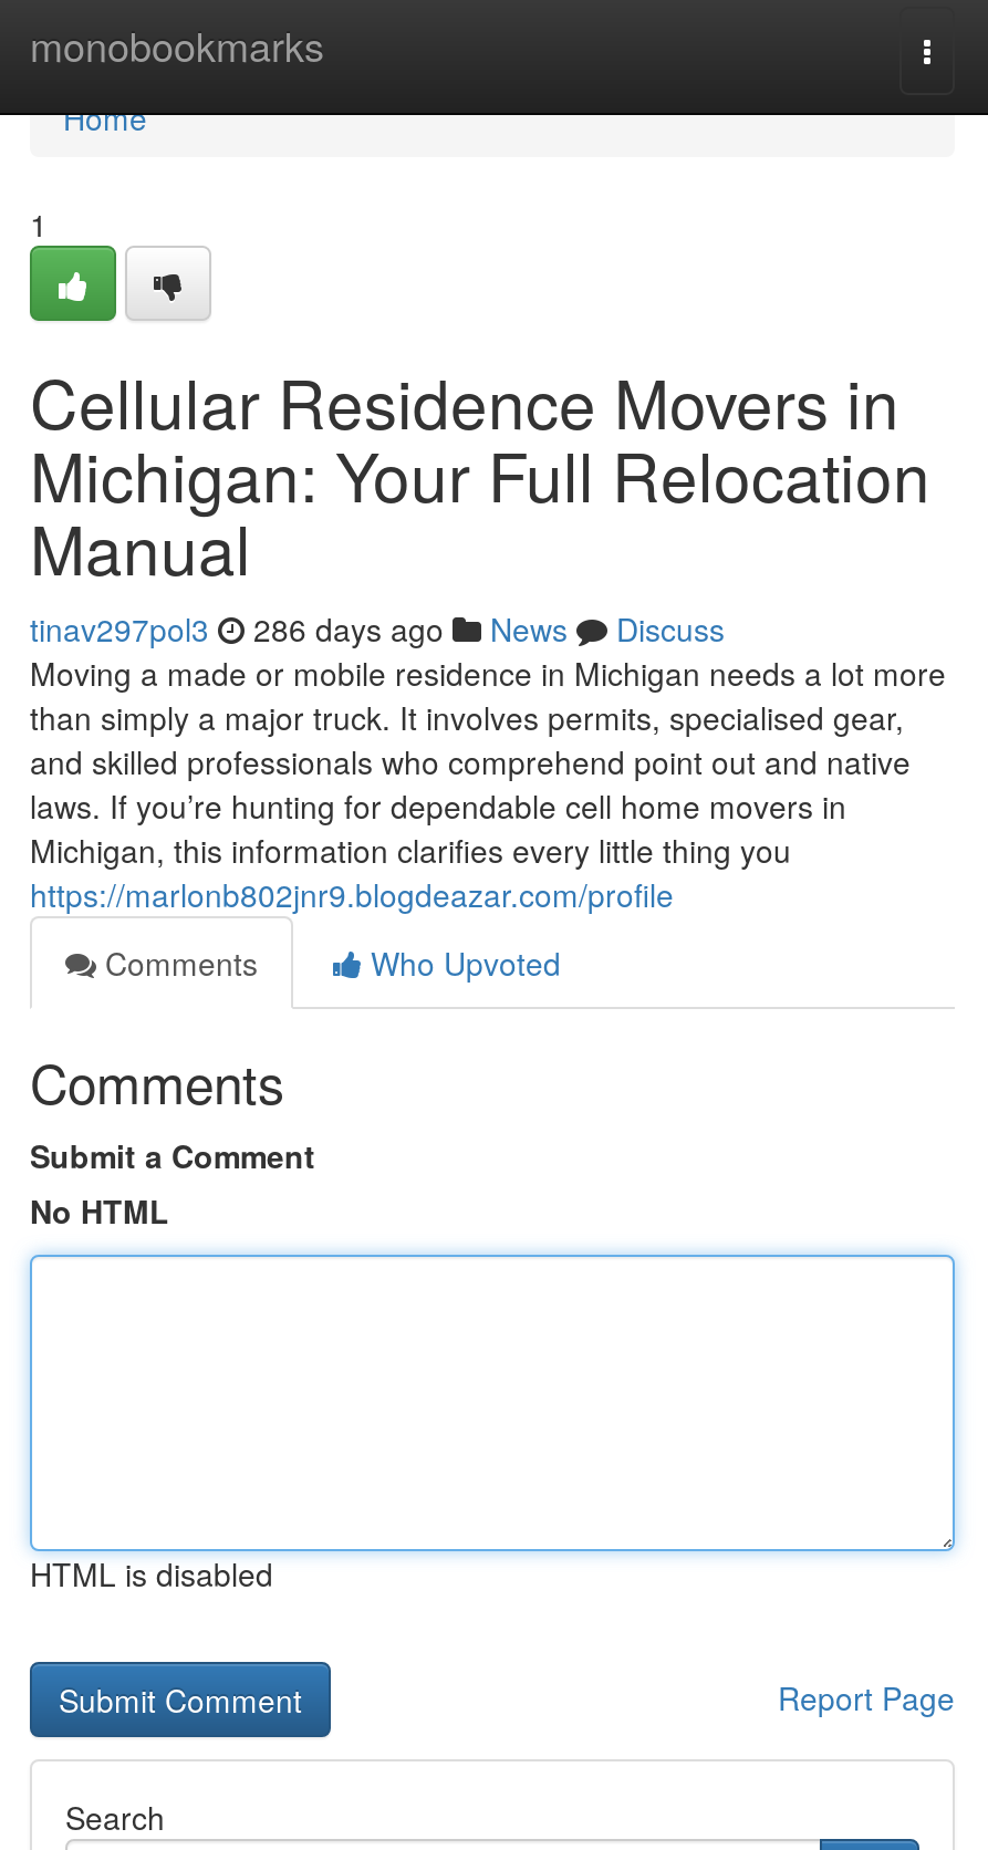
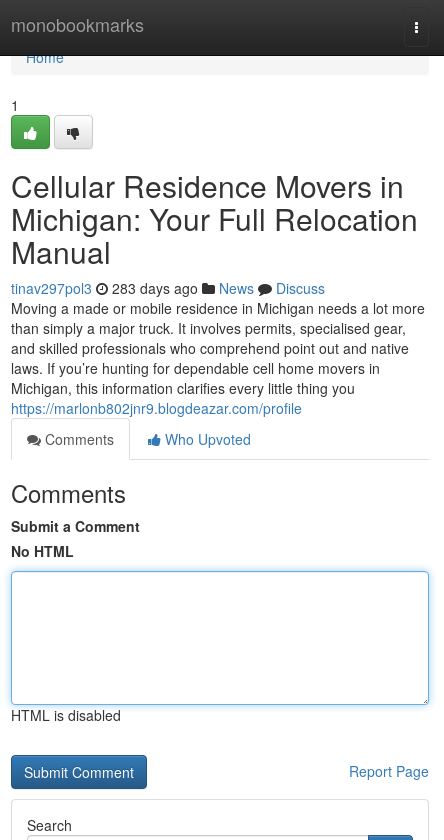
- tinav297pol3 286 days ago News Discuss
+ tinav297pol3 283 days ago News Discuss
